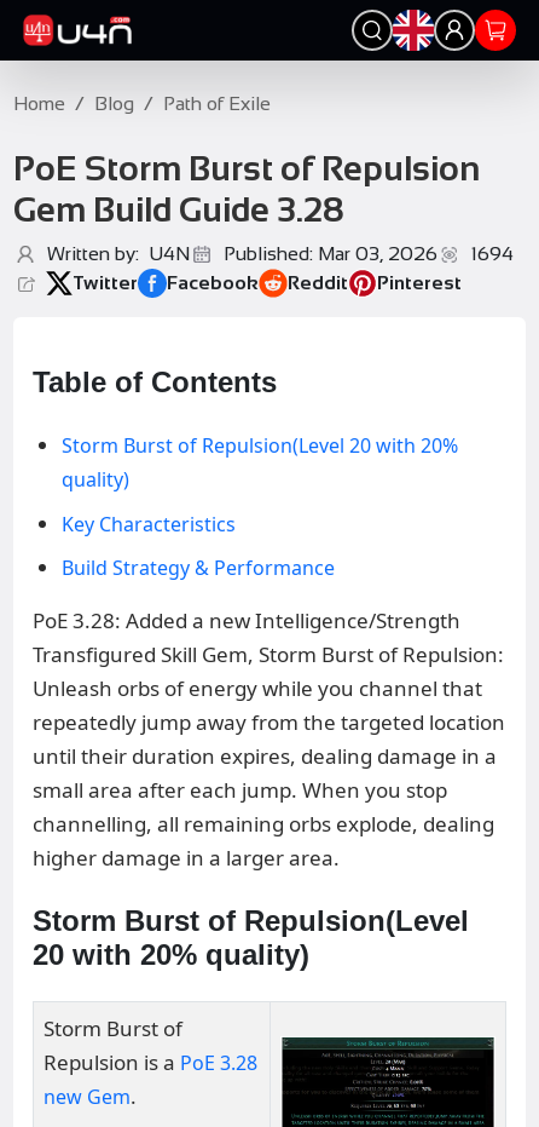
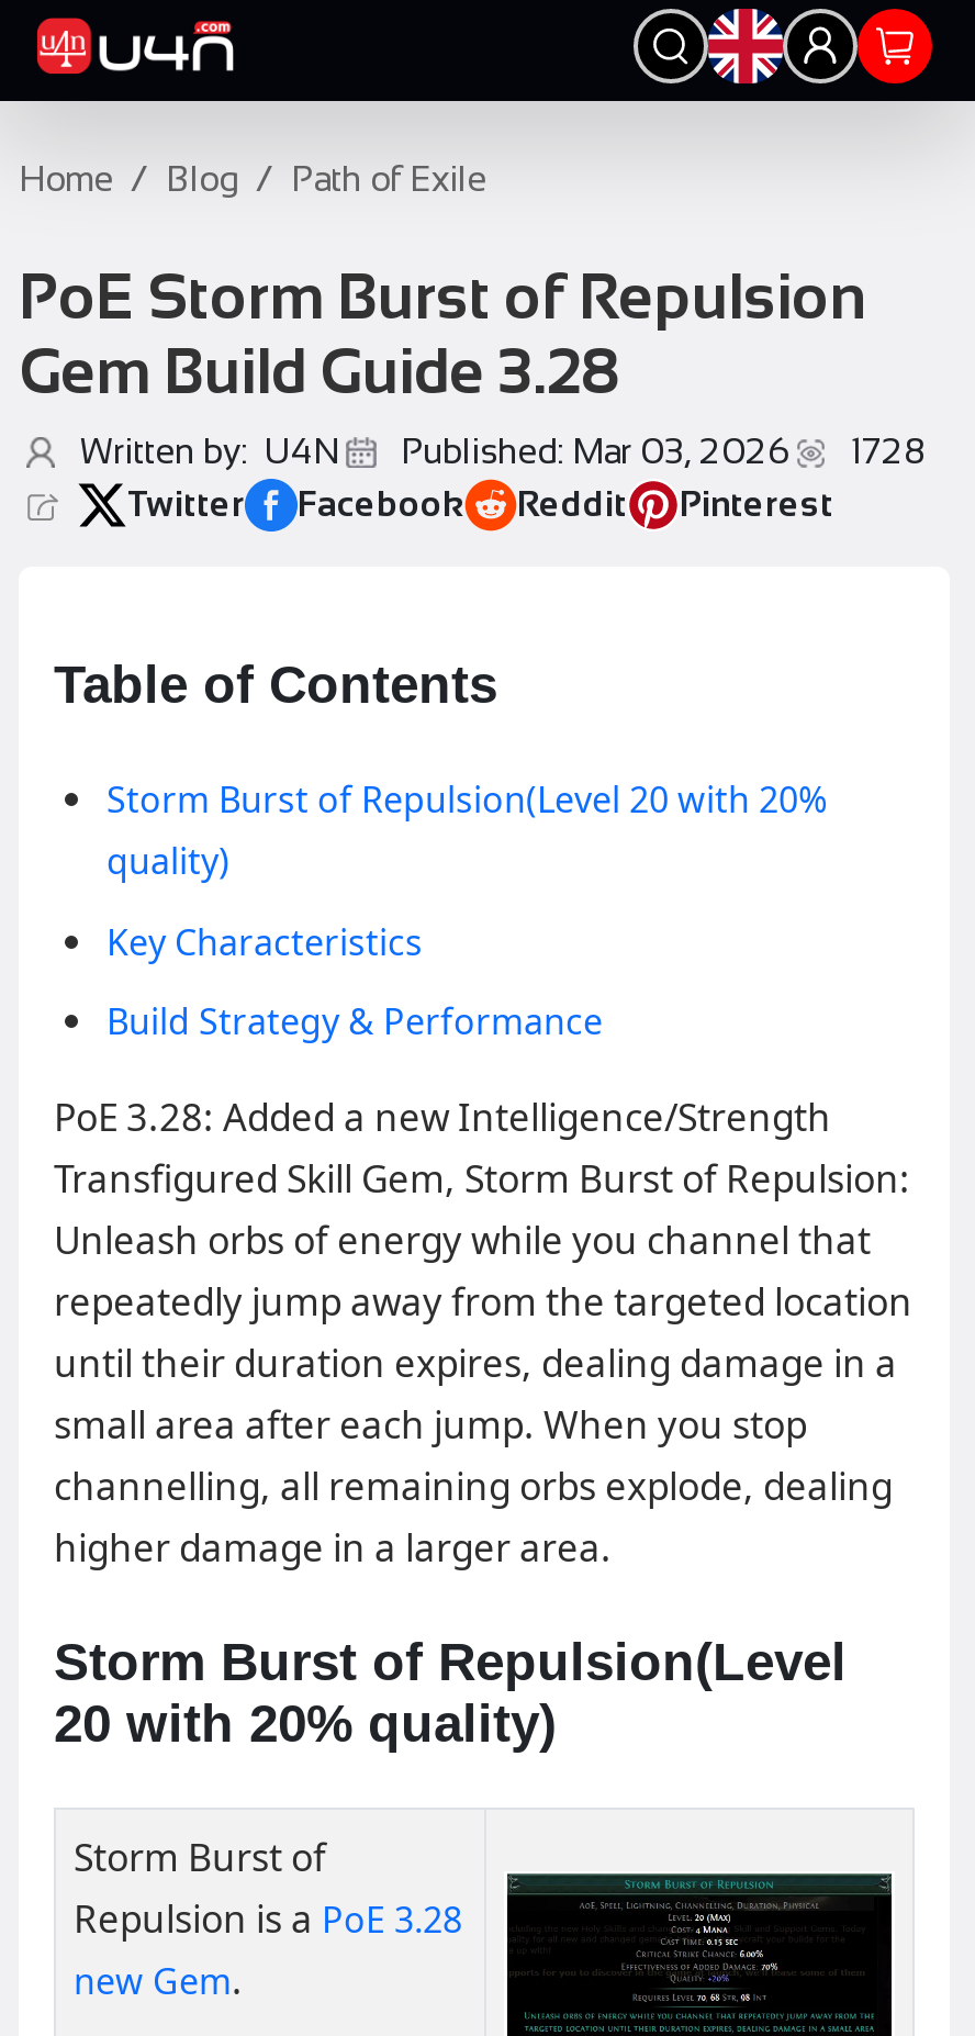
- Written by: U4N Published: Mar 03, 2026 1694
+ Written by: U4N Published: Mar 03, 2026 1728
